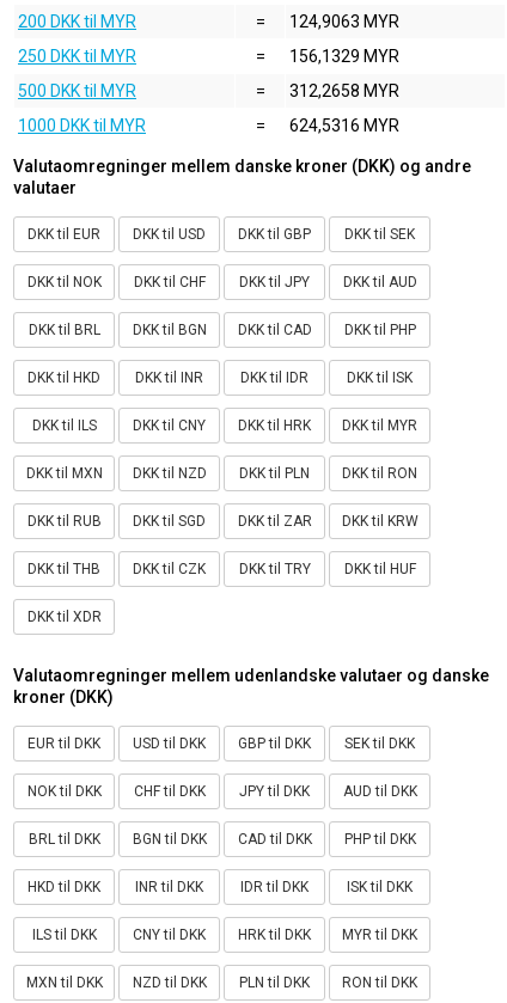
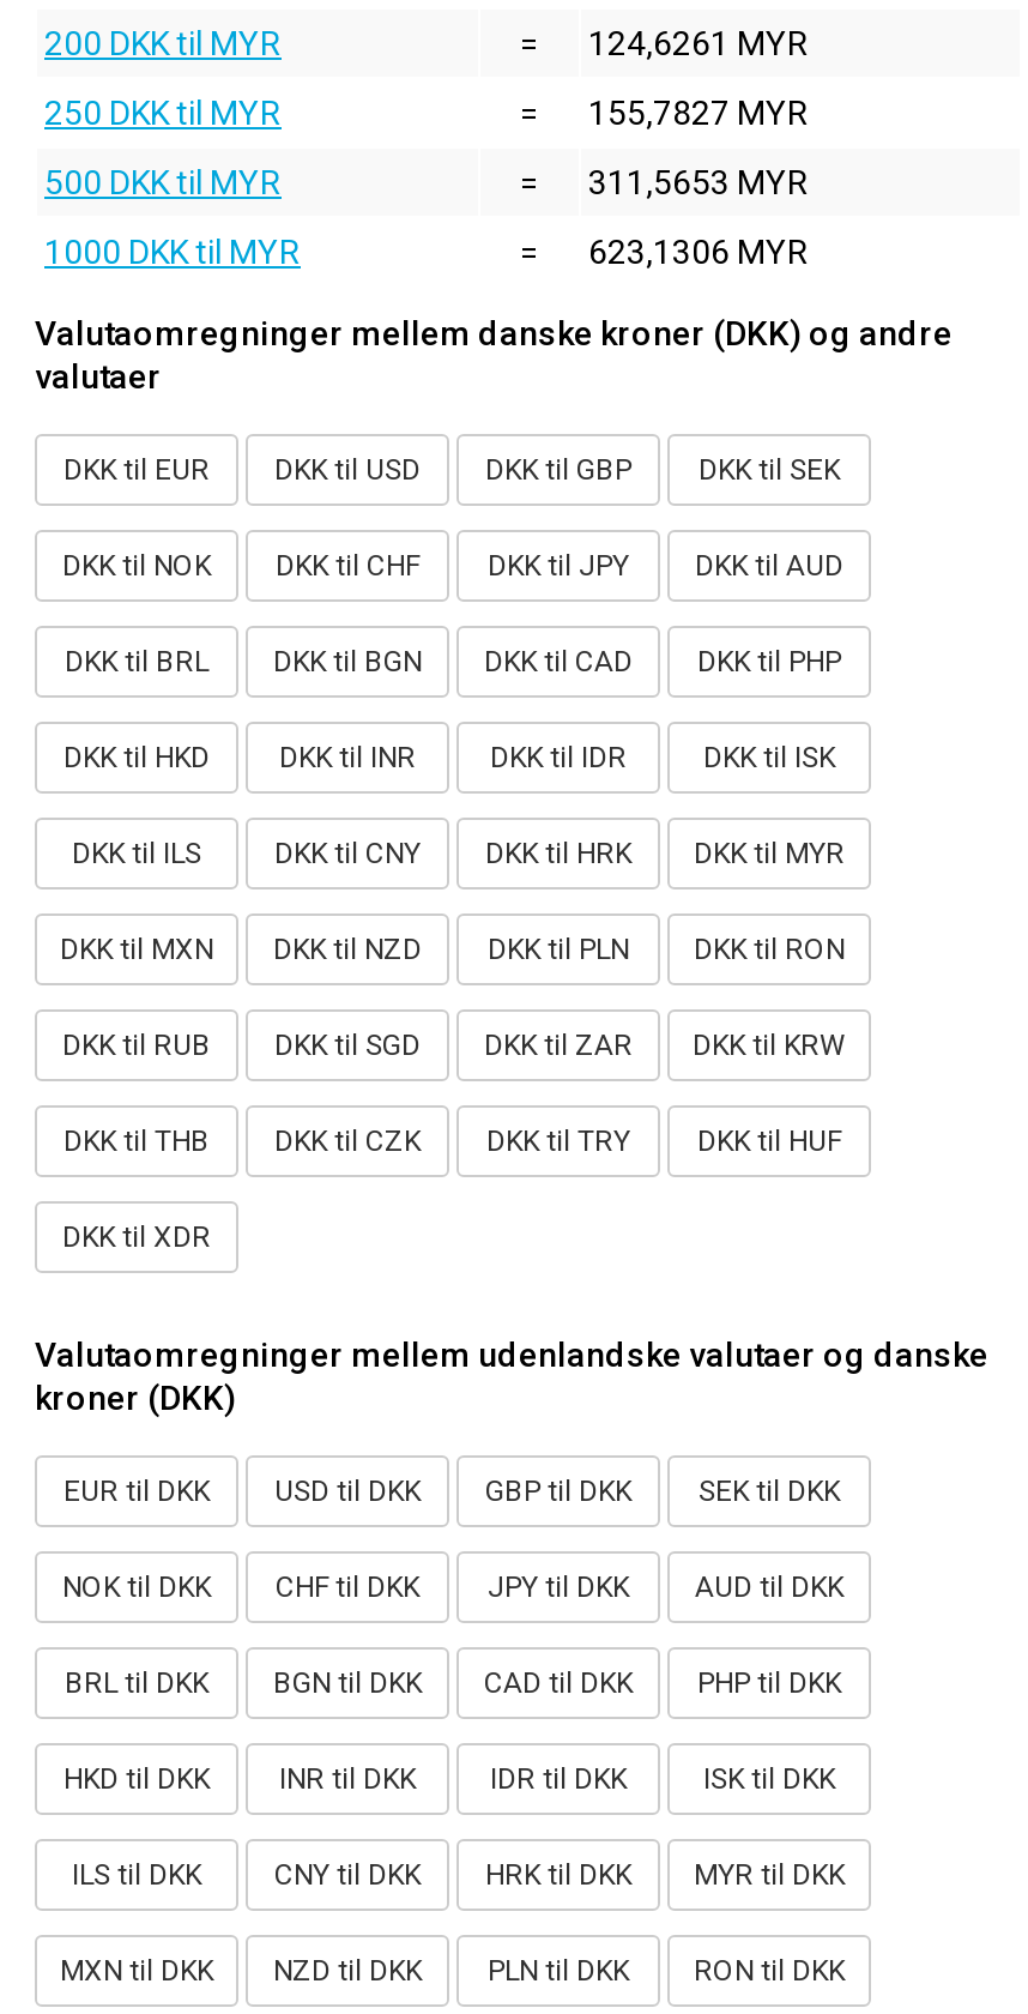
- 124,9063 MYR
+ 124,6261 MYR

- 156,1329 MYR
+ 155,7827 MYR

- 312,2658 MYR
+ 311,5653 MYR

- 624,5316 MYR
+ 623,1306 MYR
